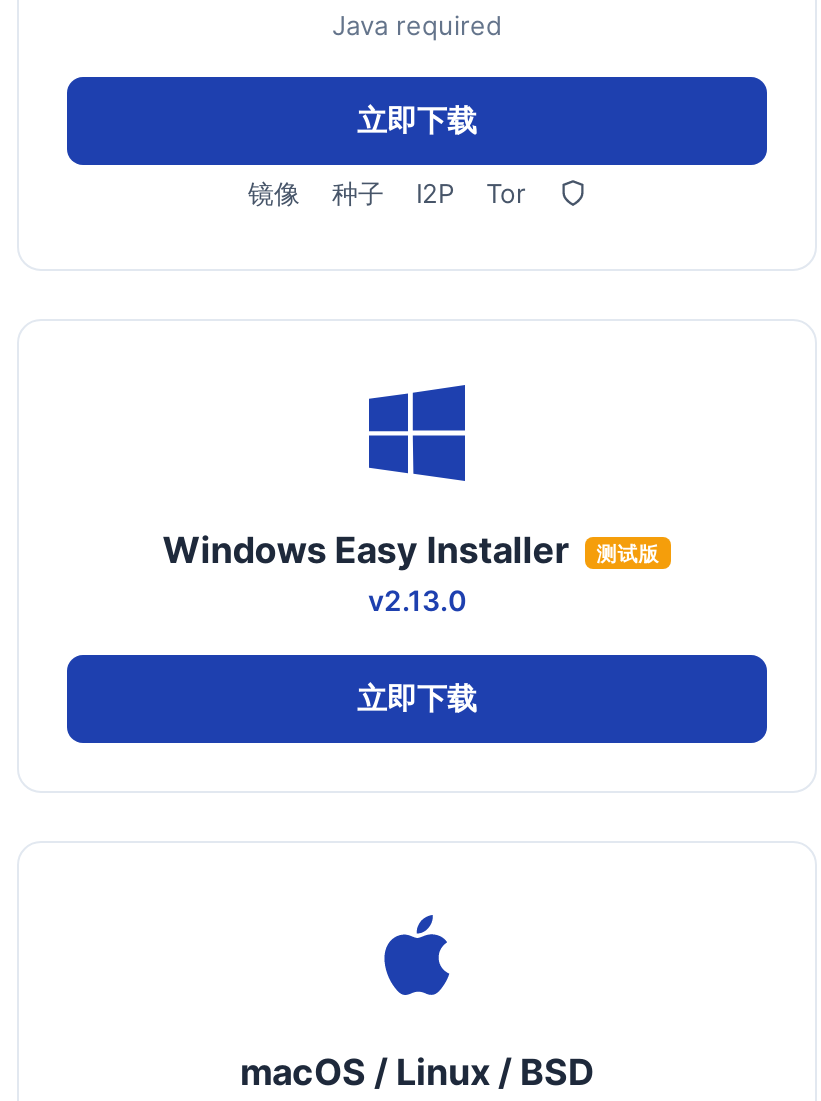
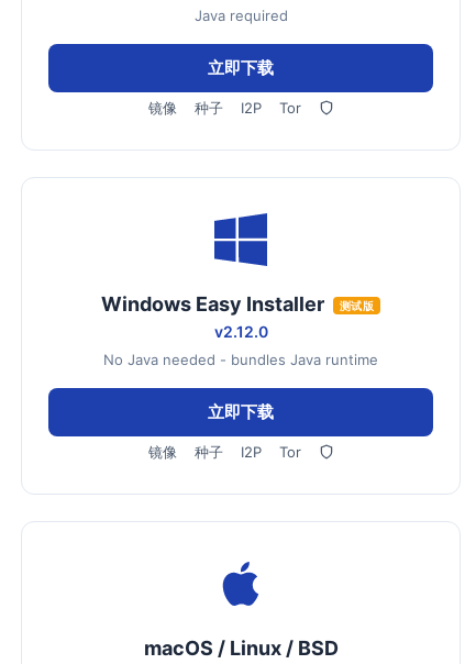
- v2.13.0
+ v2.12.0
+ No Java needed - bundles Java runtime

+ 镜像
+ 种子
+ I2P
+ Tor
